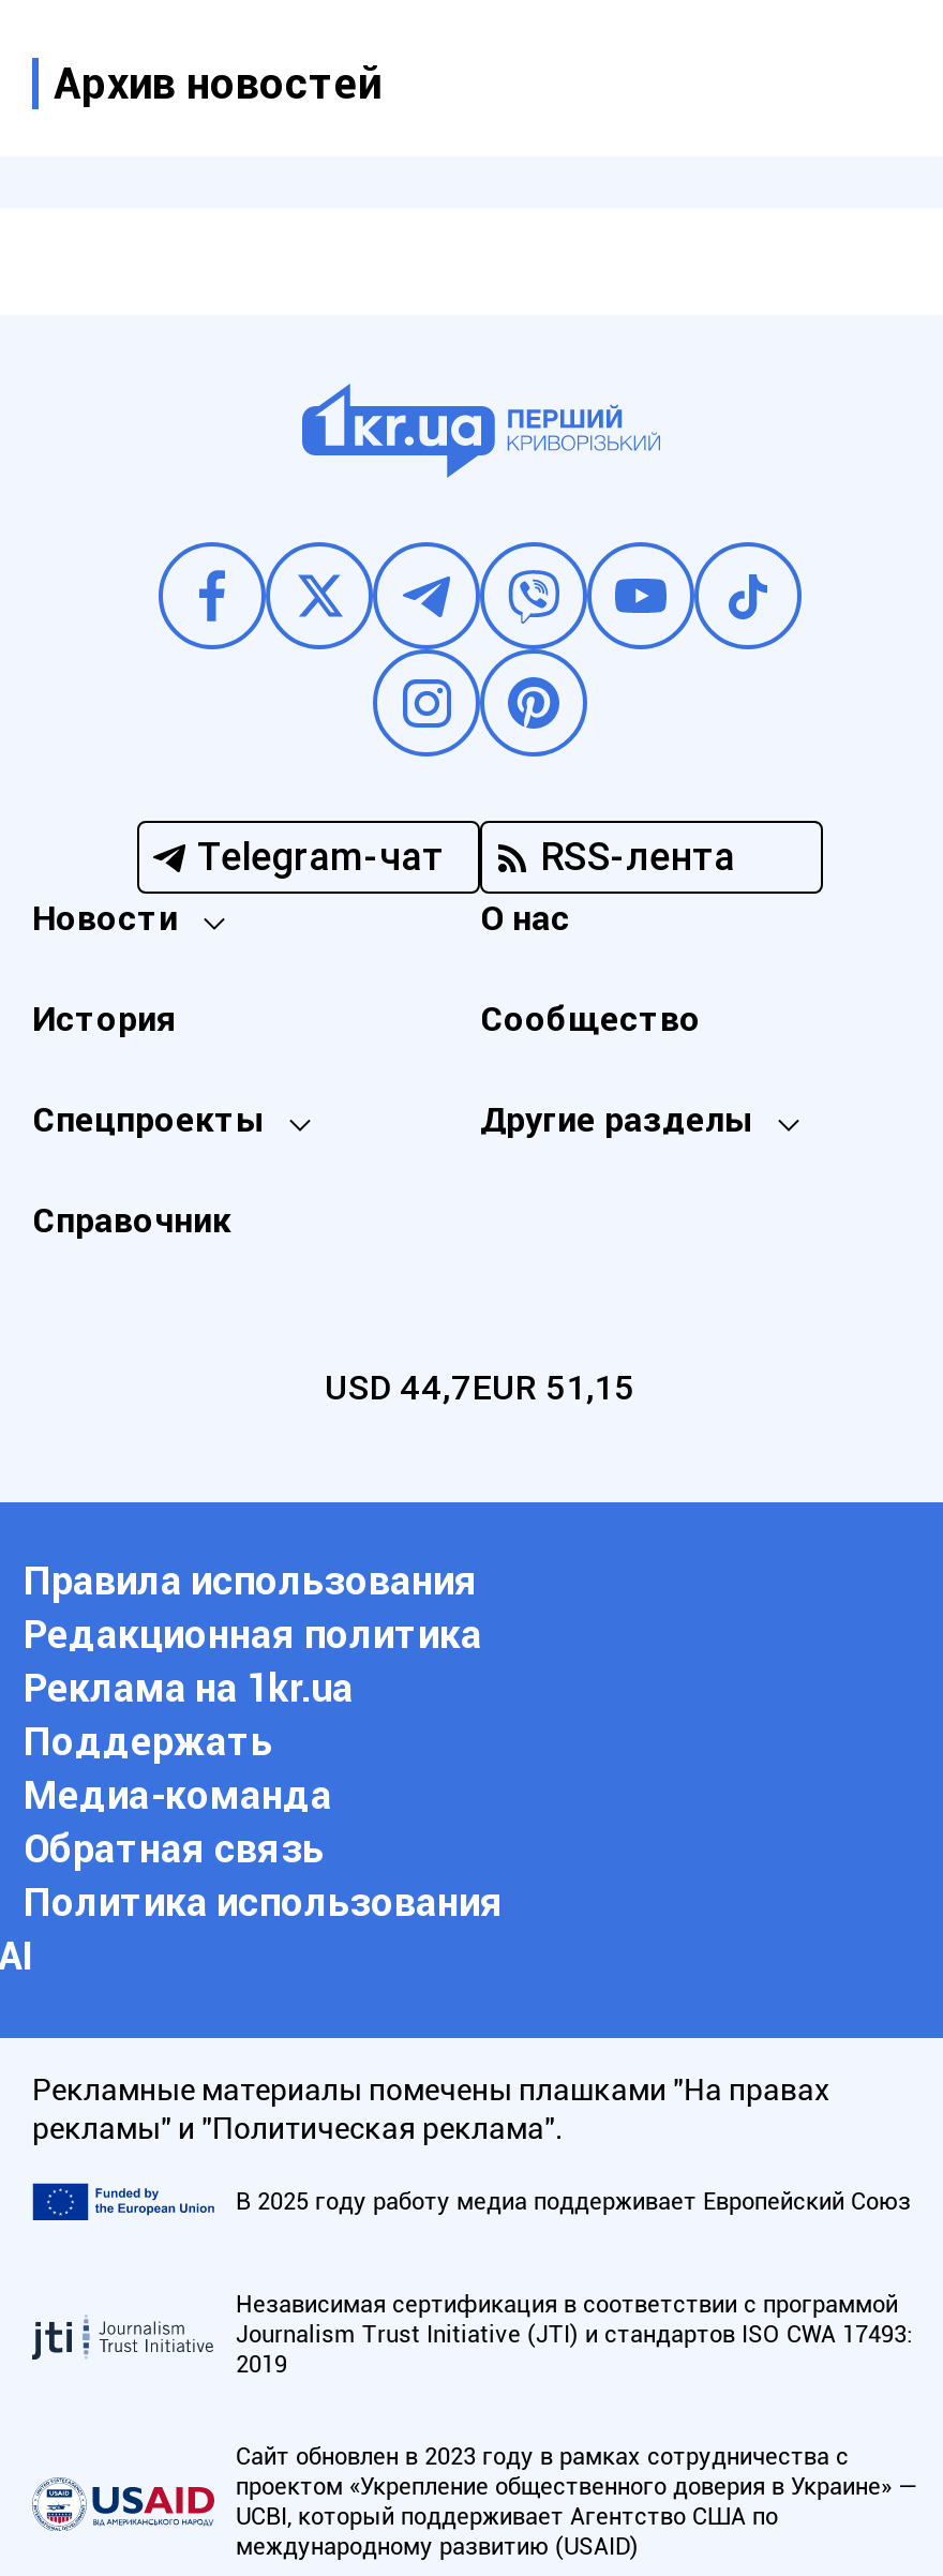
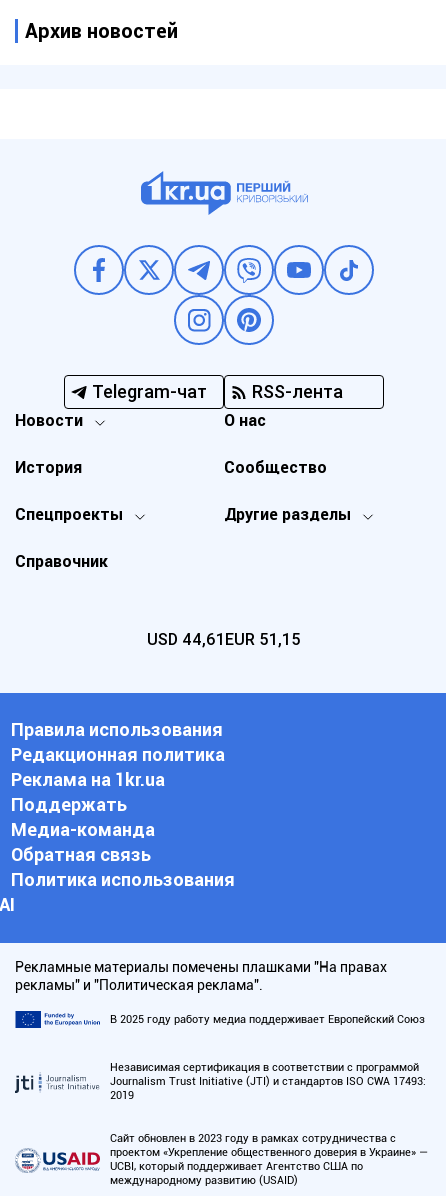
- USD 44,7EUR 51,15
+ USD 44,61EUR 51,15
